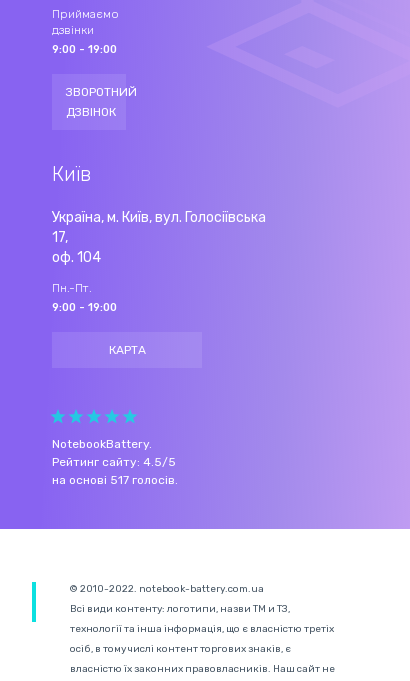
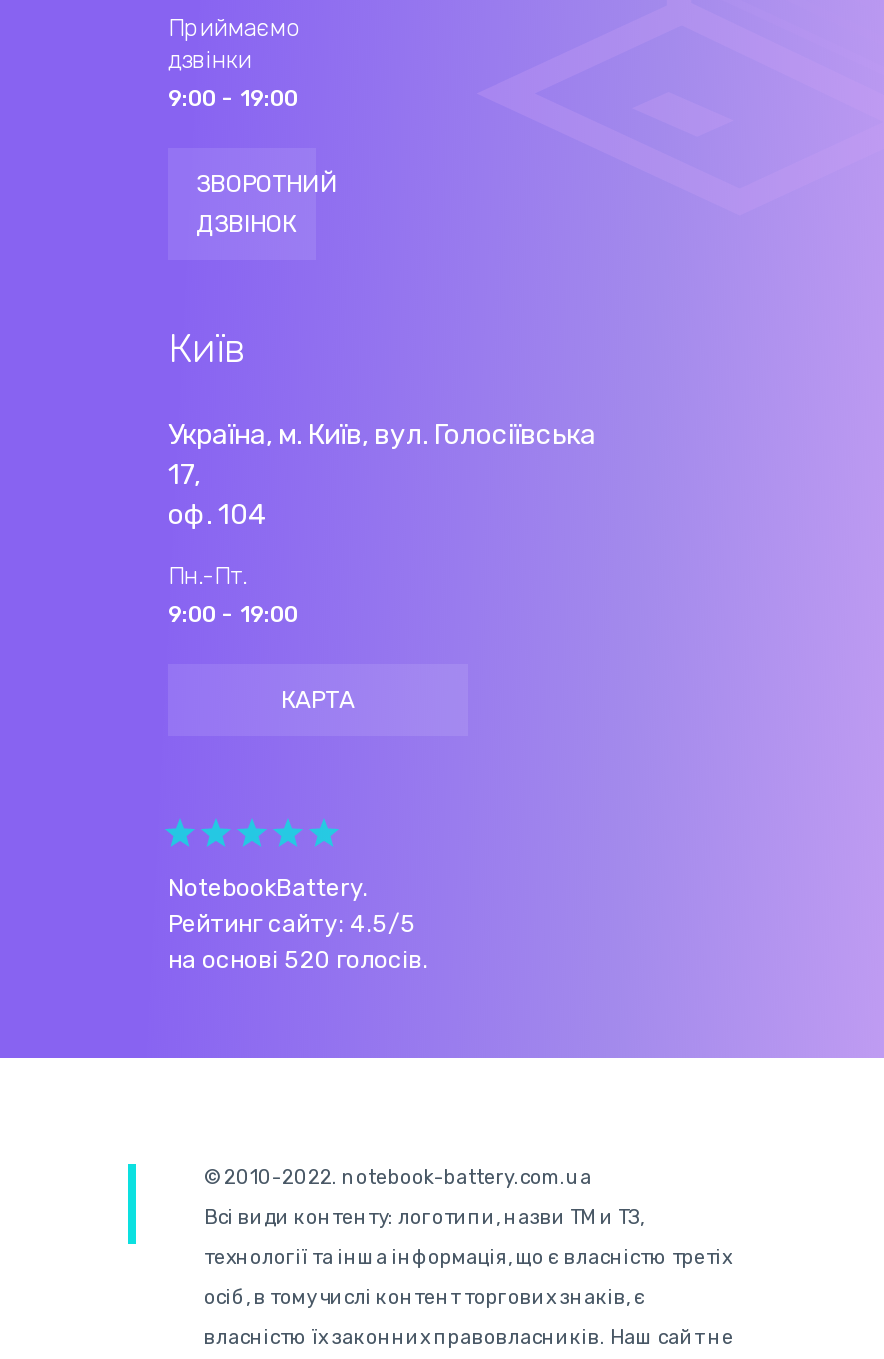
- на основі 517 голосів.
+ на основі 520 голосів.
